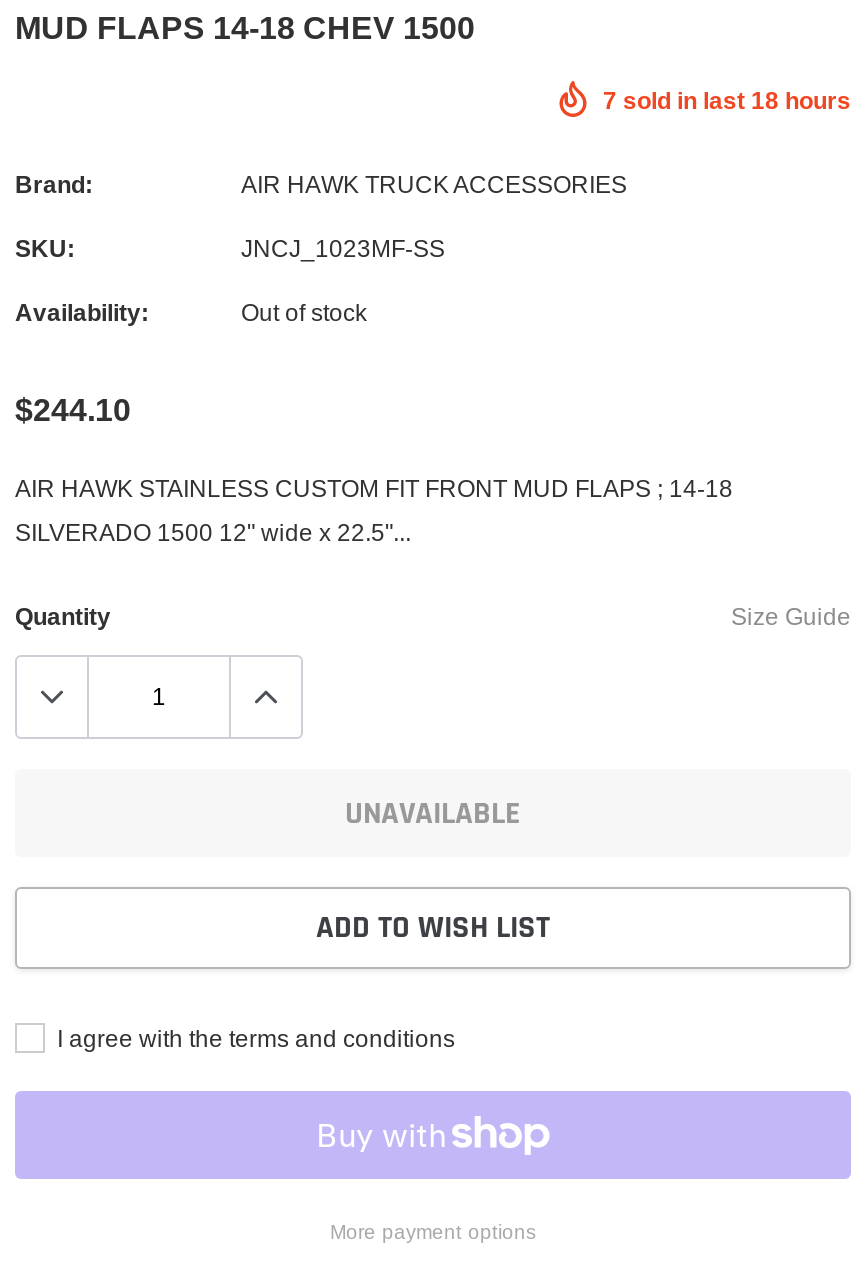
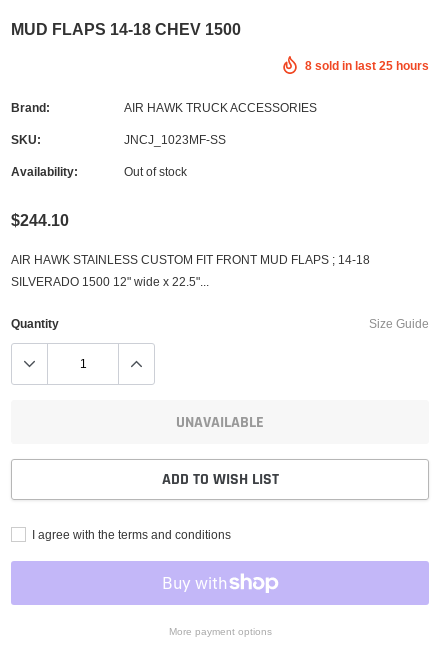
- 7 sold in last 18 hours
+ 8 sold in last 25 hours
